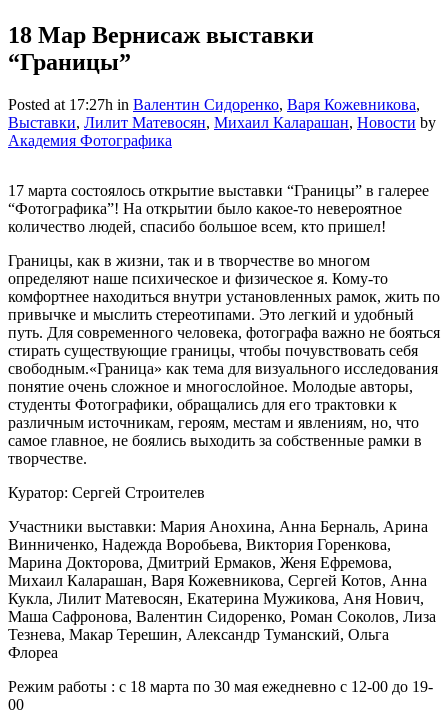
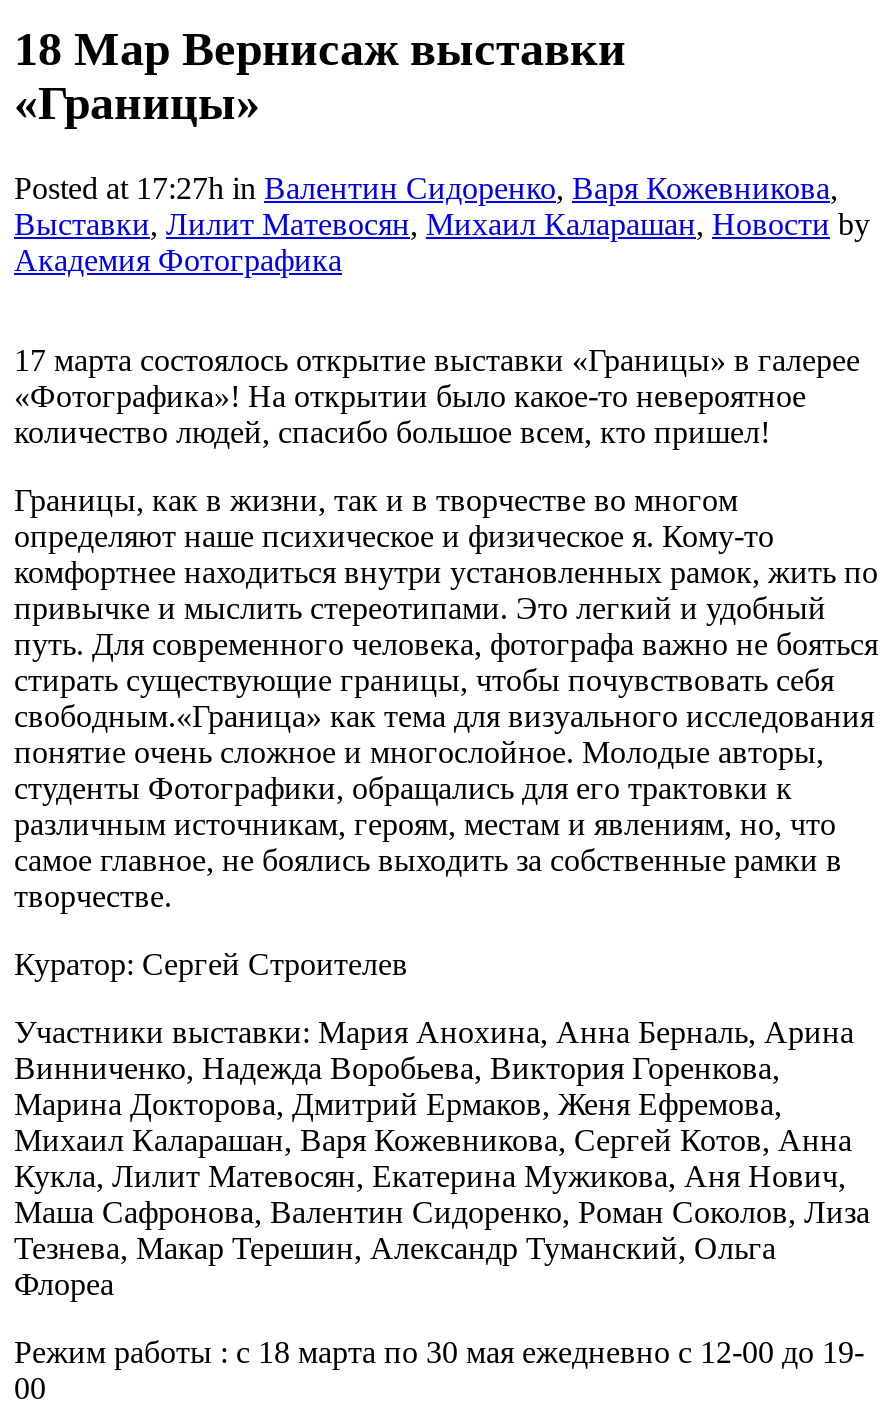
- “Границы”
+ «Границы»

- 17 марта состоялось открытие выставки “Границы” в галерее
+ 17 марта состоялось открытие выставки «Границы» в галерее

- “Фотографика”! На открытии было какое-то невероятное
+ «Фотографика»! На открытии было какое-то невероятное
